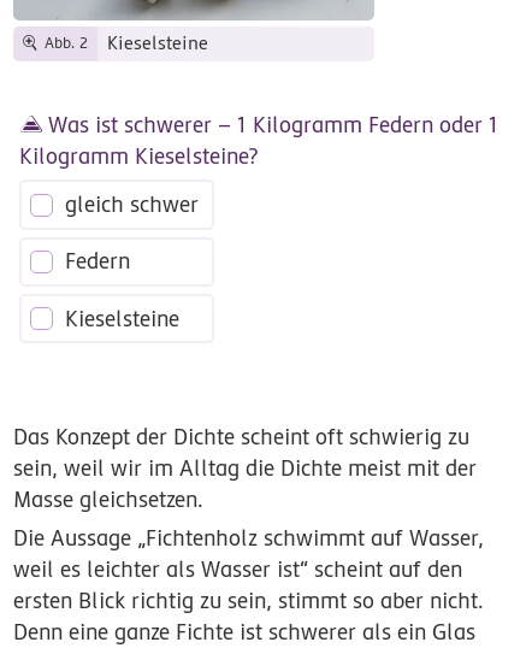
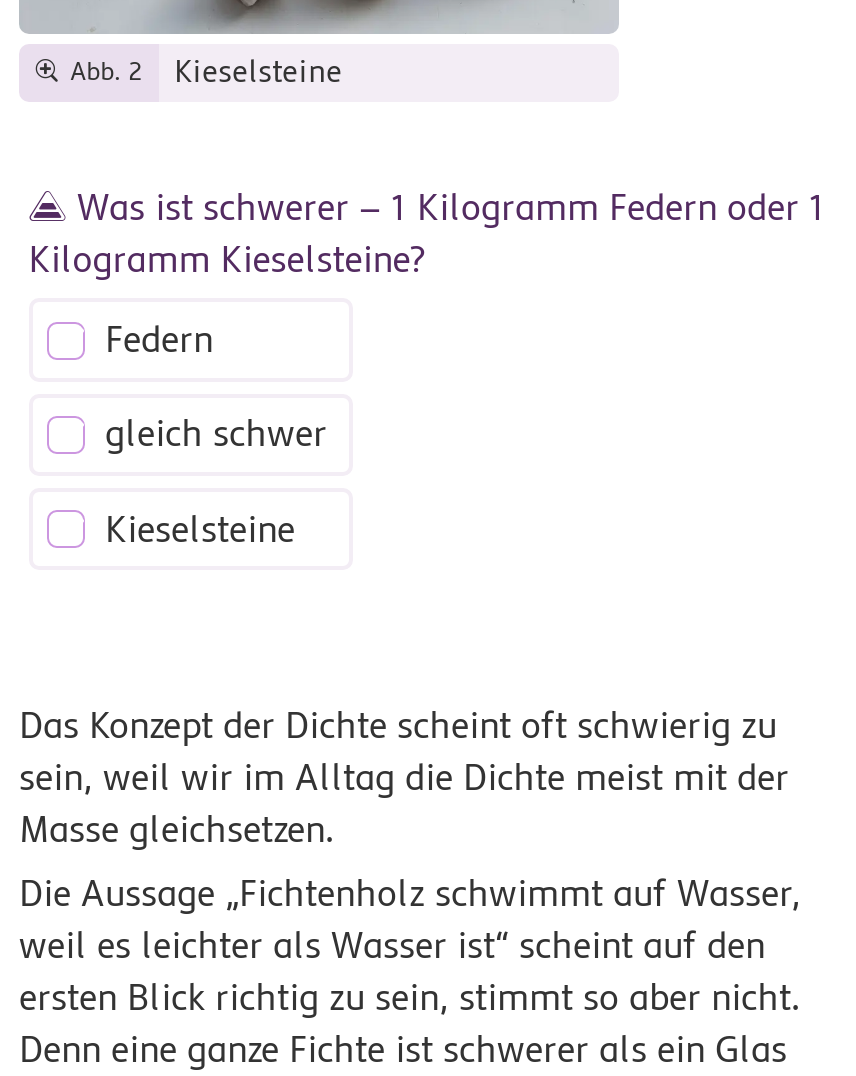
moved down: gleich schwer

moved up: Federn
